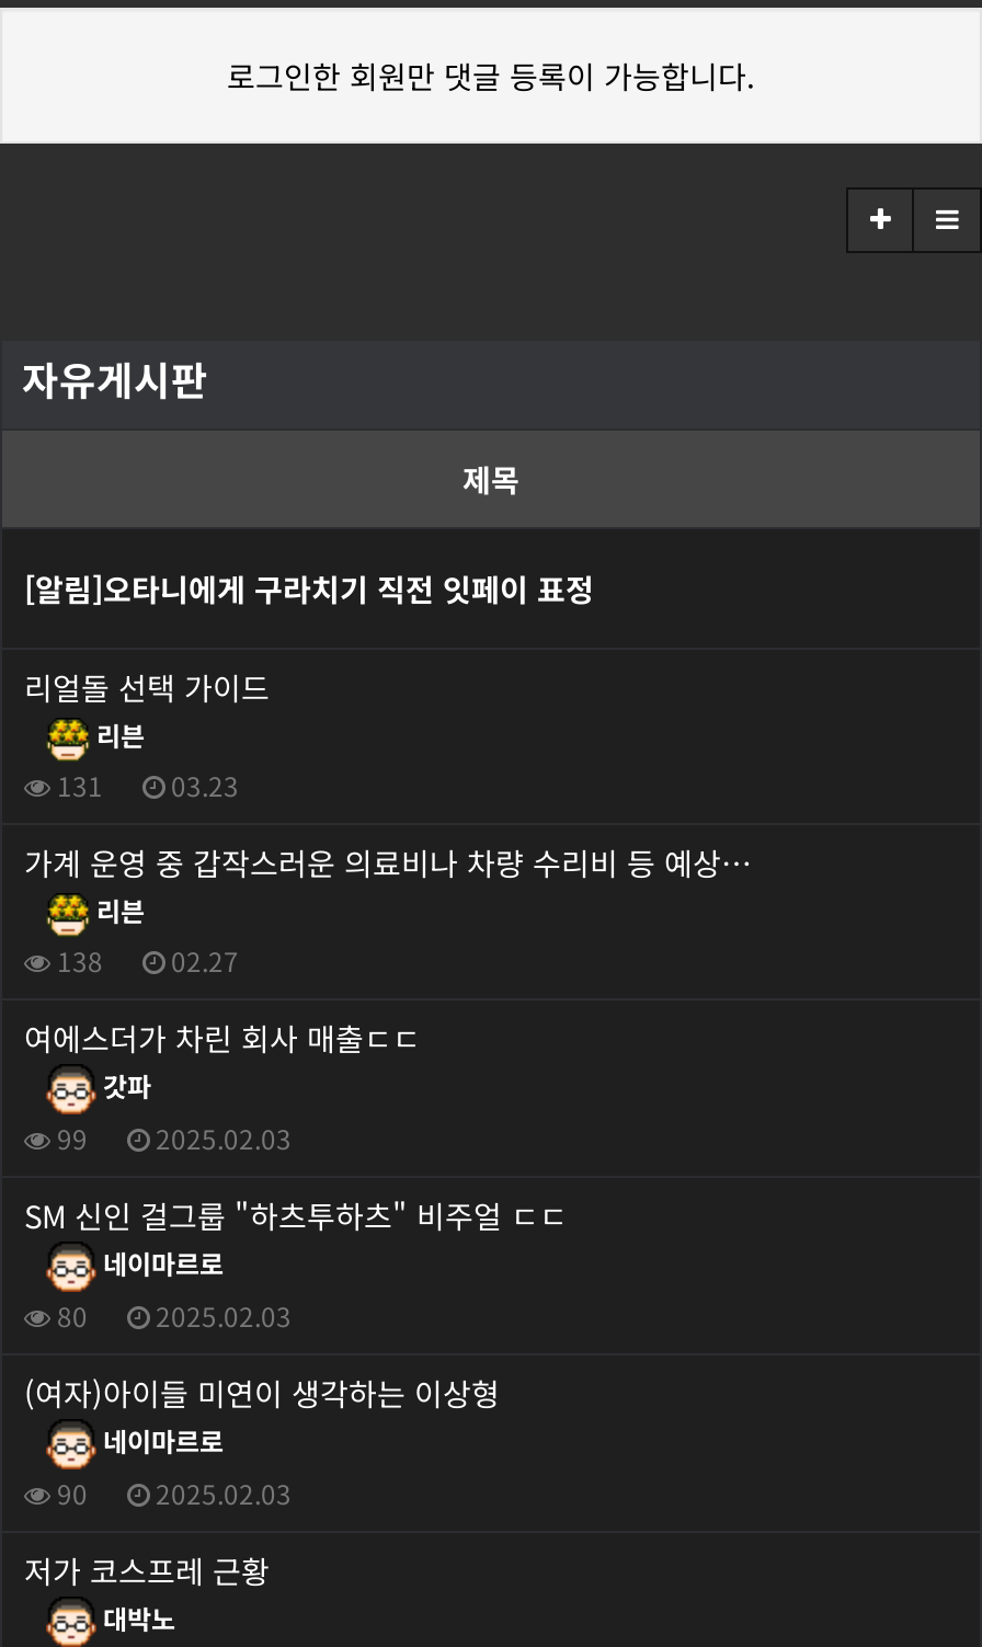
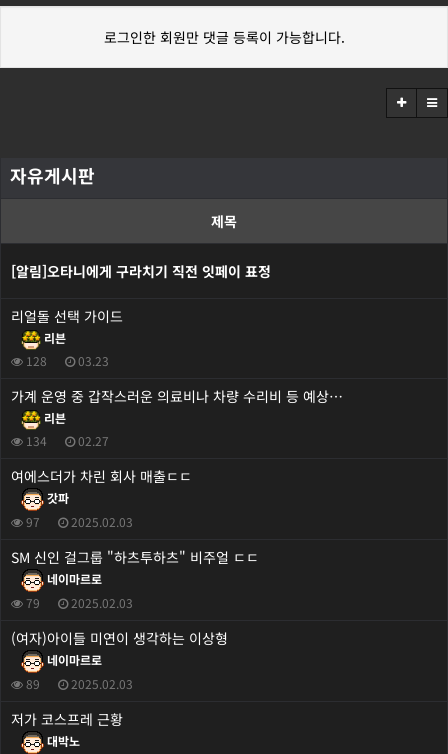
- 131 03.23
+ 128 03.23

- 138 02.27
+ 134 02.27

- 99 2025.02.03
+ 97 2025.02.03

- 80 2025.02.03
+ 79 2025.02.03

- 90 2025.02.03
+ 89 2025.02.03
